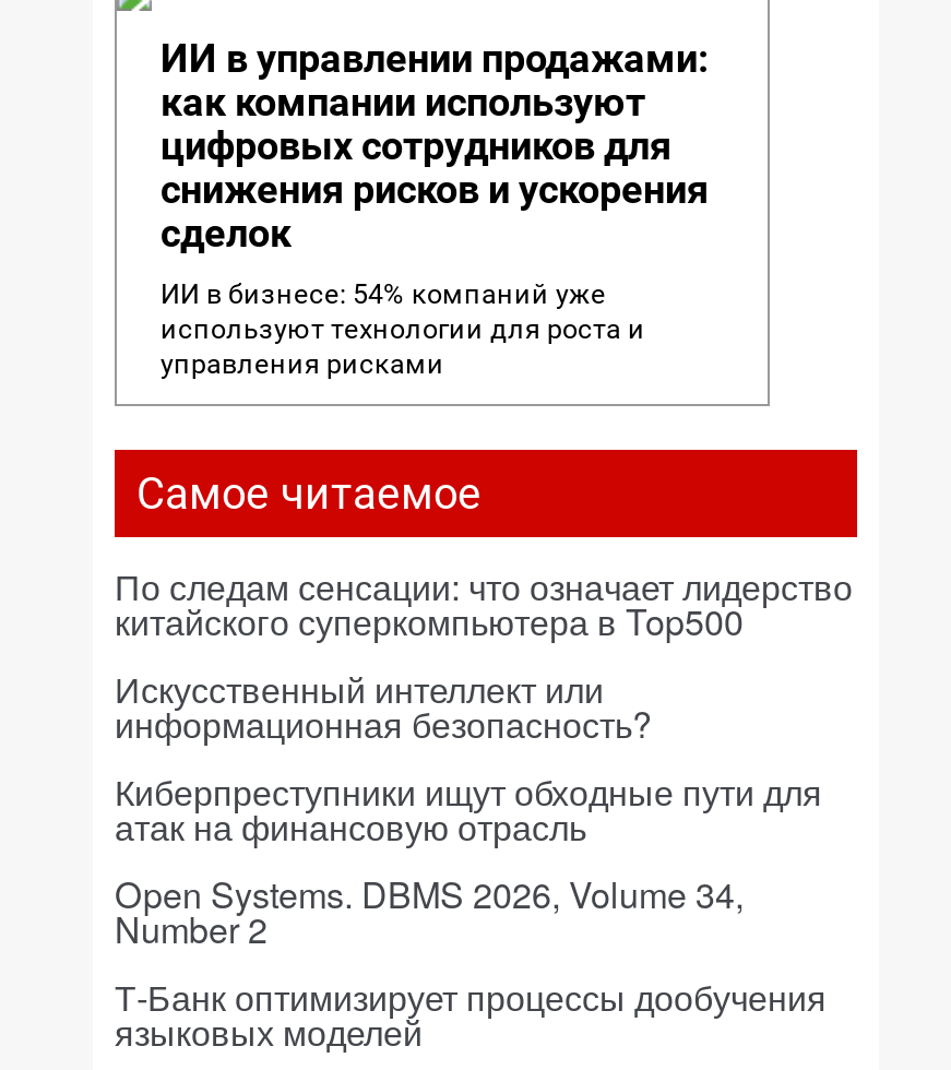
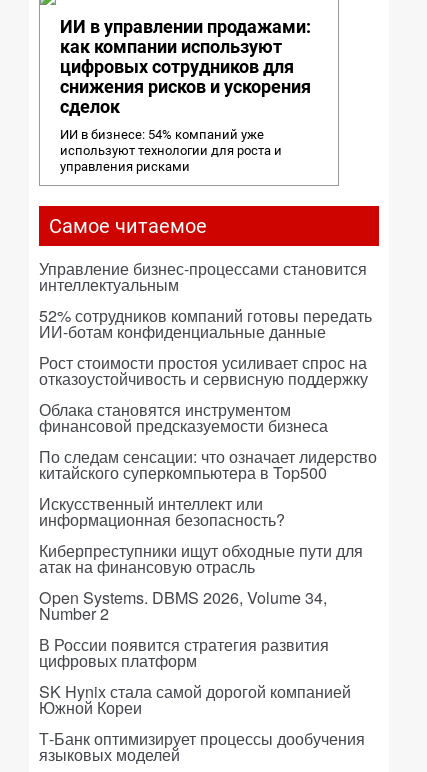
+ Управление бизнес-процессами становится
+ интеллектуальным
+ 52% сотрудников компаний готовы передать
+ ИИ-ботам конфиденциальные данные
+ Рост стоимости простоя усиливает спрос на
+ отказоустойчивость и сервисную поддержку
+ Облака становятся инструментом
+ финансовой предсказуемости бизнеса

+ В России появится стратегия развития
+ цифровых платформ
+ SK Hynix стала самой дорогой компанией
+ Южной Кореи
